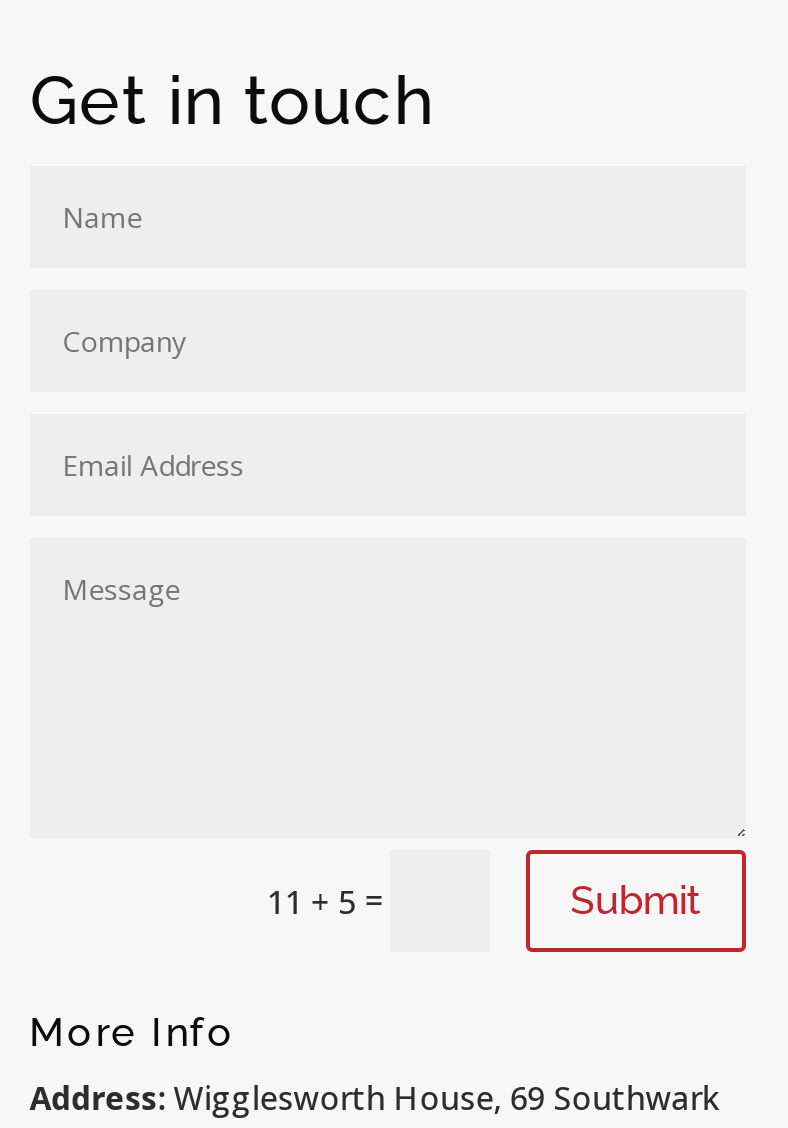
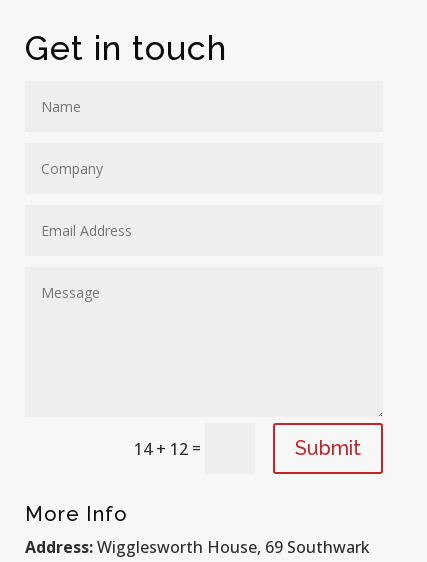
- 11 + 5 =
+ 14 + 12 =
